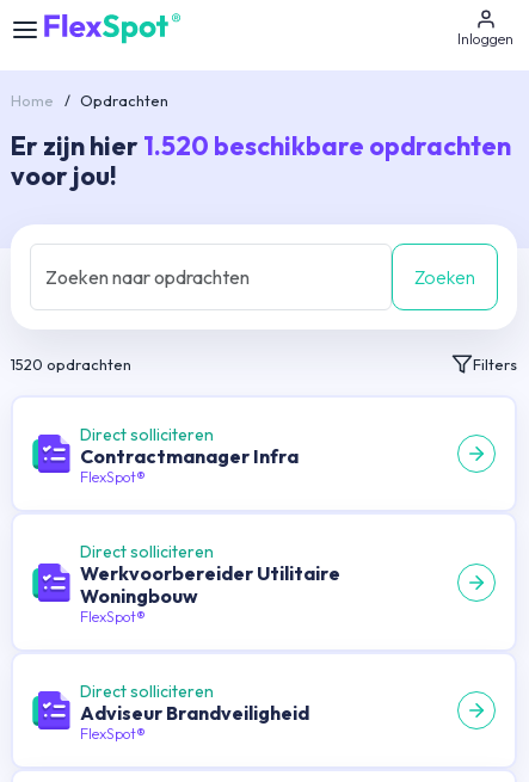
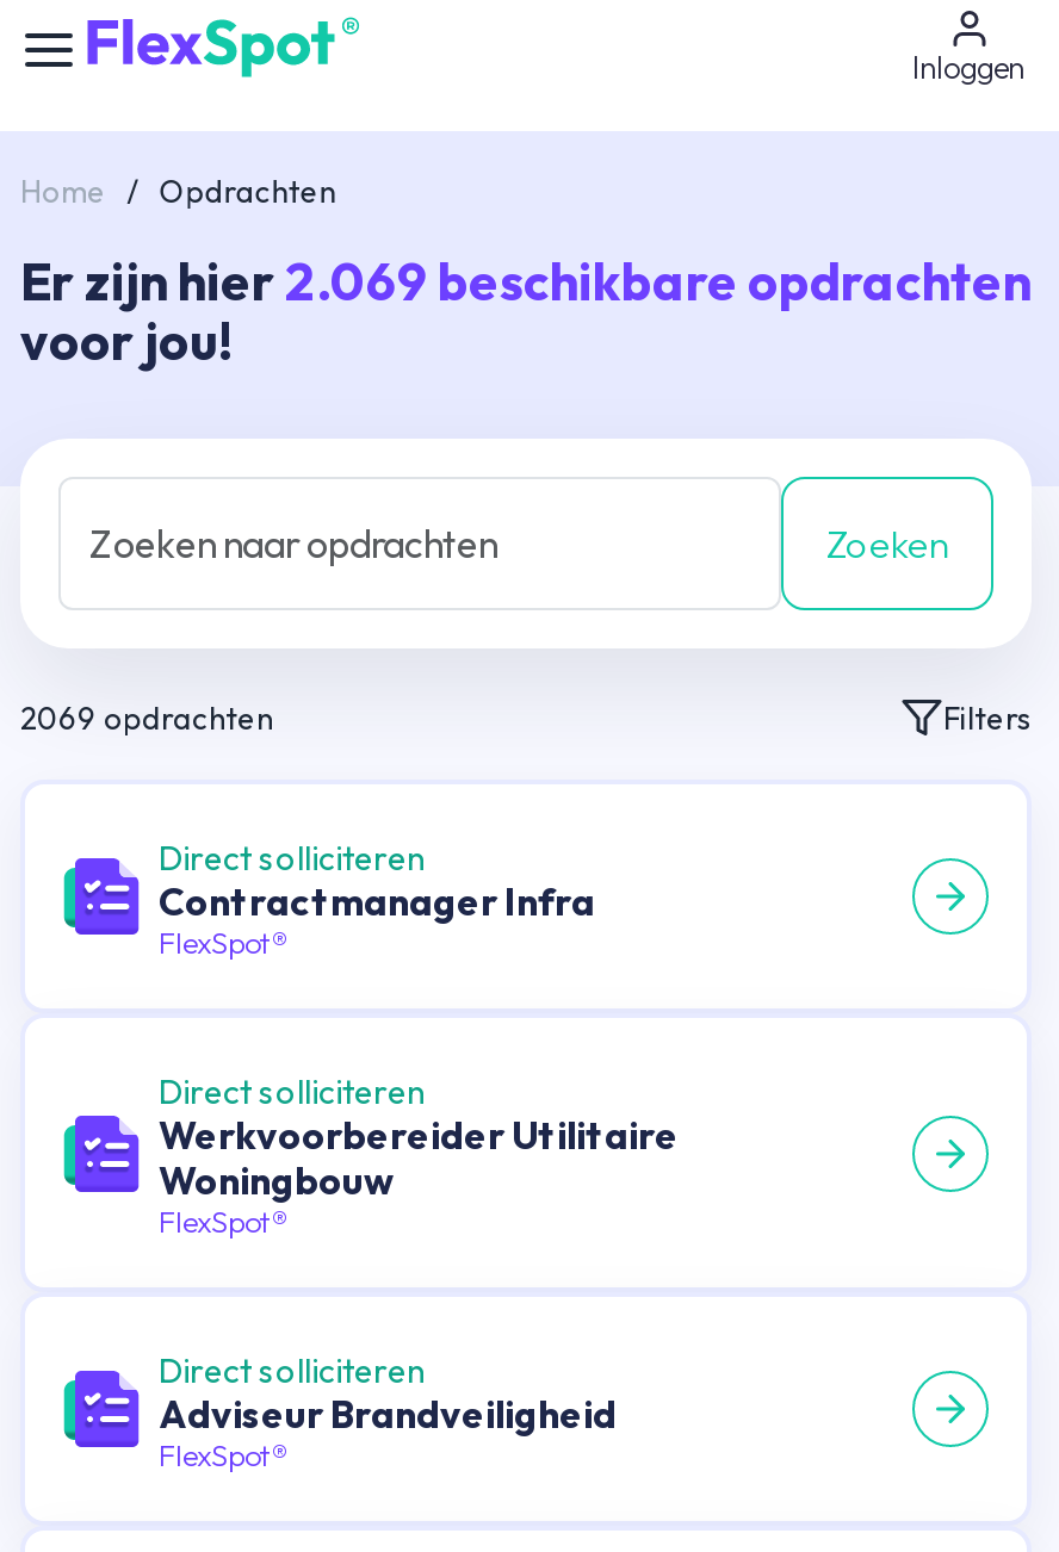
- Er zijn hier 1.520 beschikbare opdrachten
+ Er zijn hier 2.069 beschikbare opdrachten

- 1520 opdrachten
+ 2069 opdrachten
